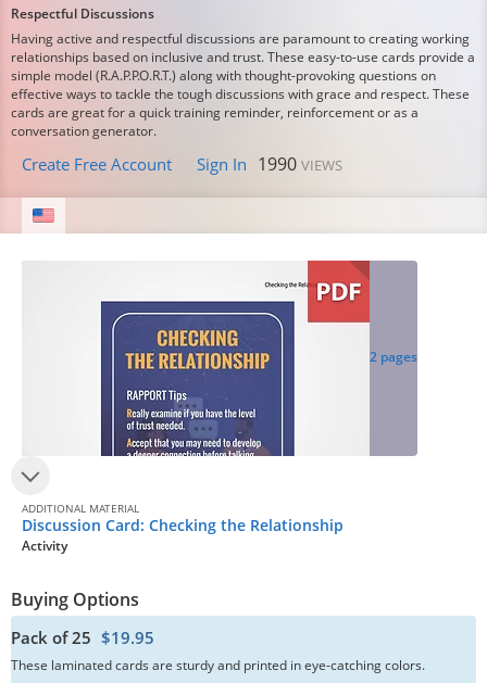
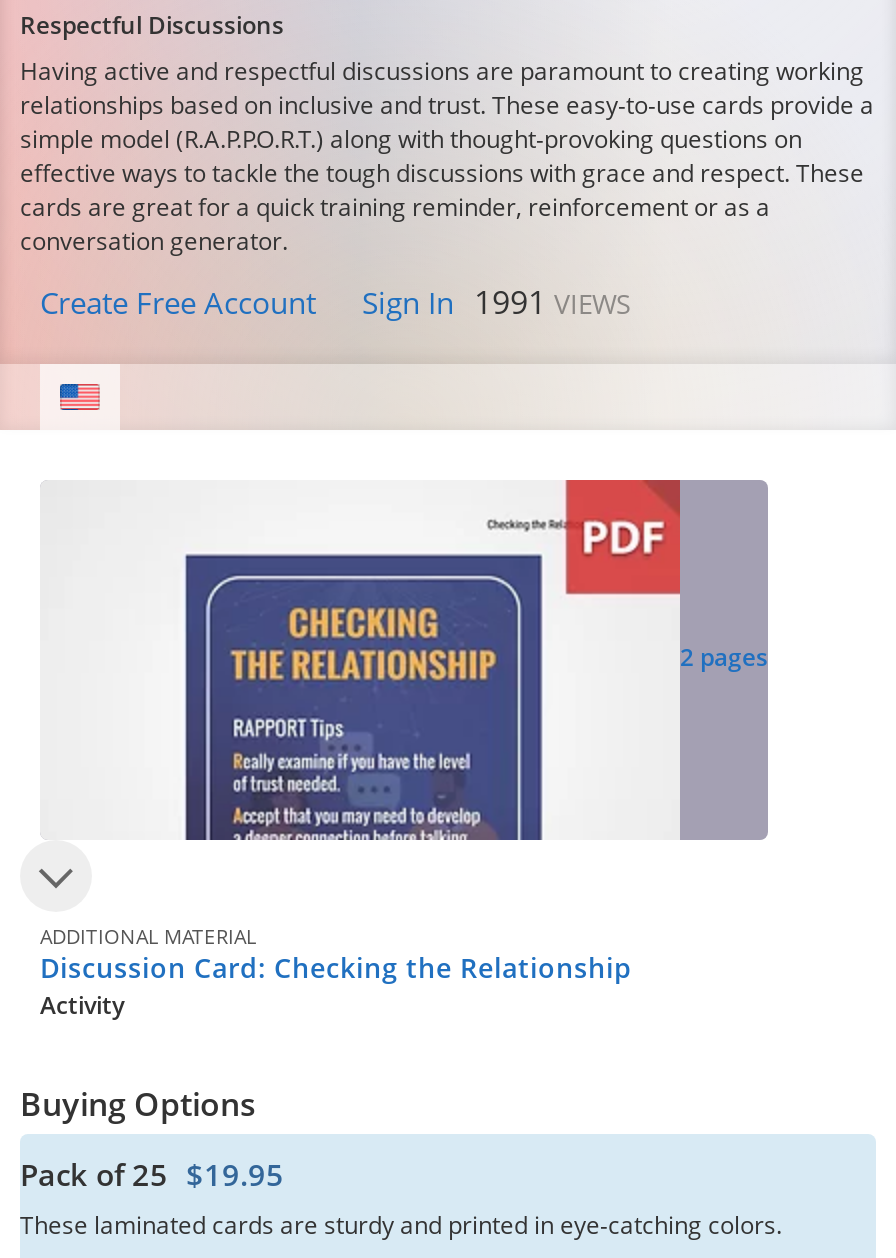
- Create Free Account Sign In 1990 VIEWS
+ Create Free Account Sign In 1991 VIEWS
